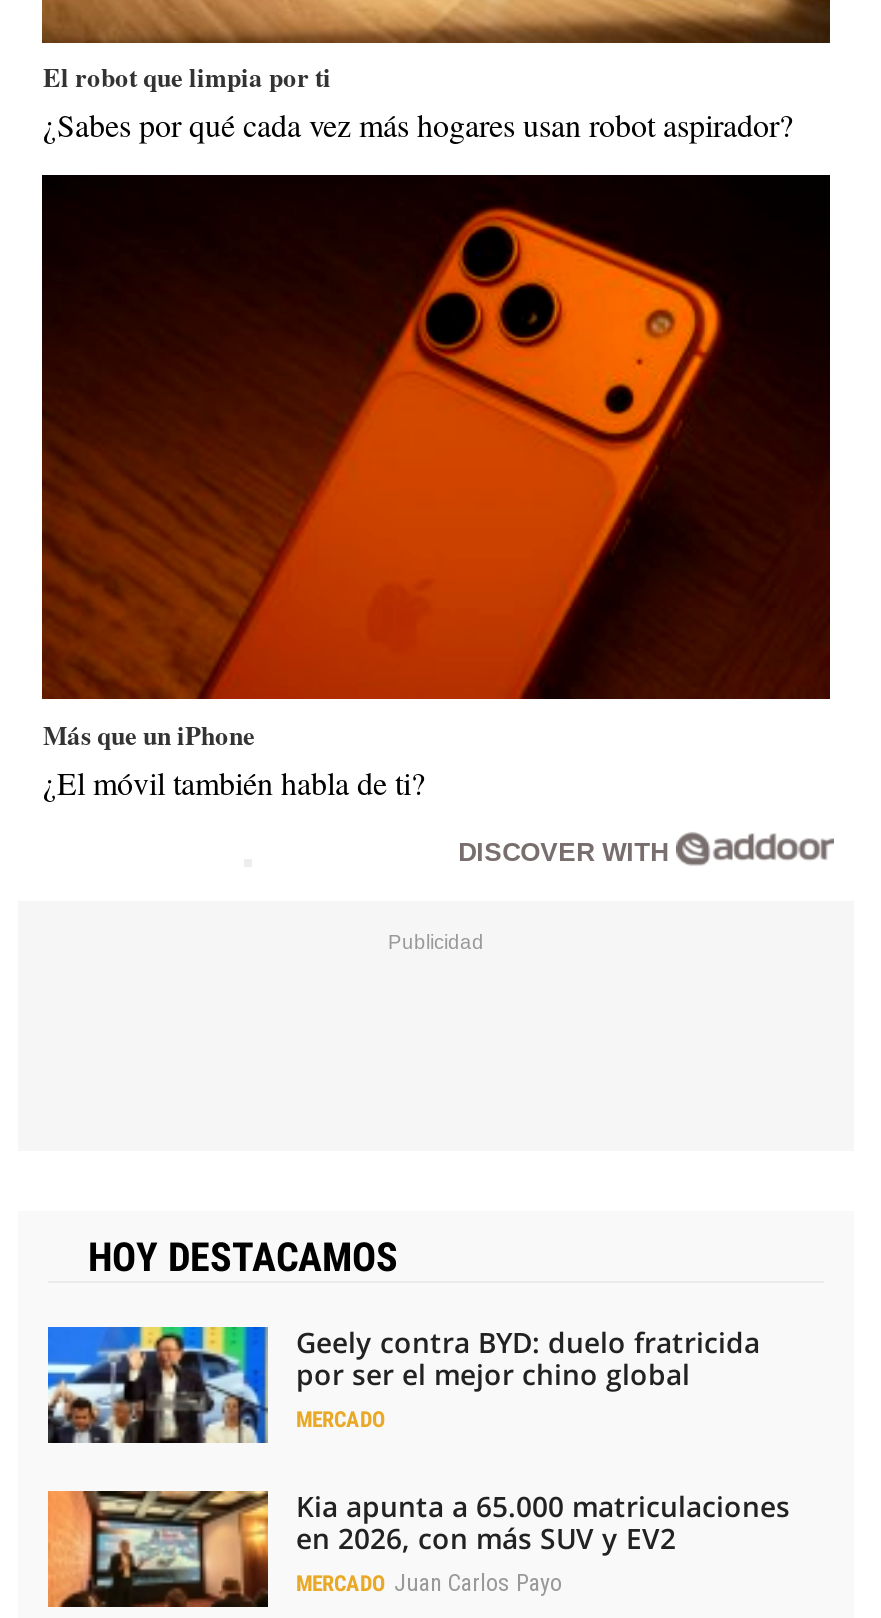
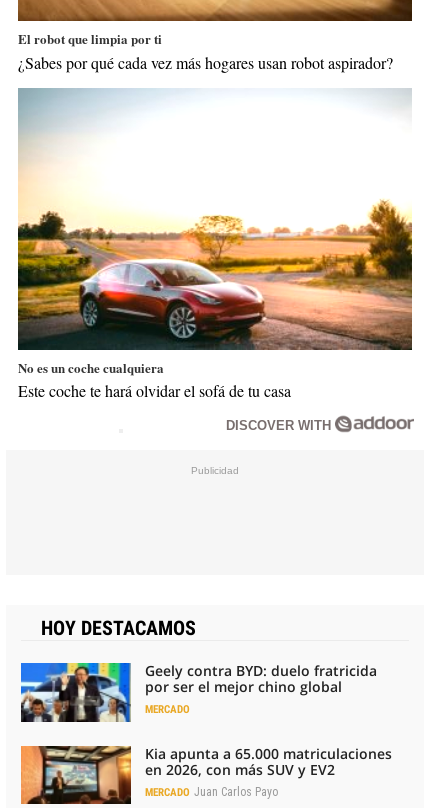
- [image]
- Más que un iPhone
- ¿El móvil también habla de ti?
+ [image]
+ No es un coche cualquiera
+ Este coche te hará olvidar el sofá de tu casa
